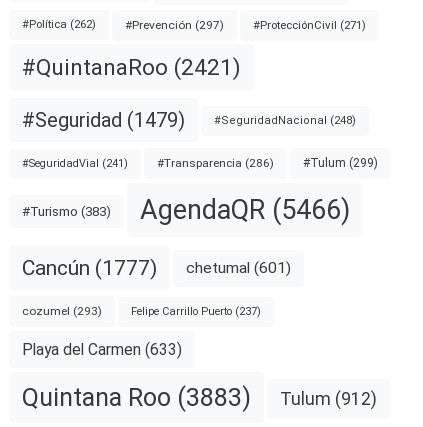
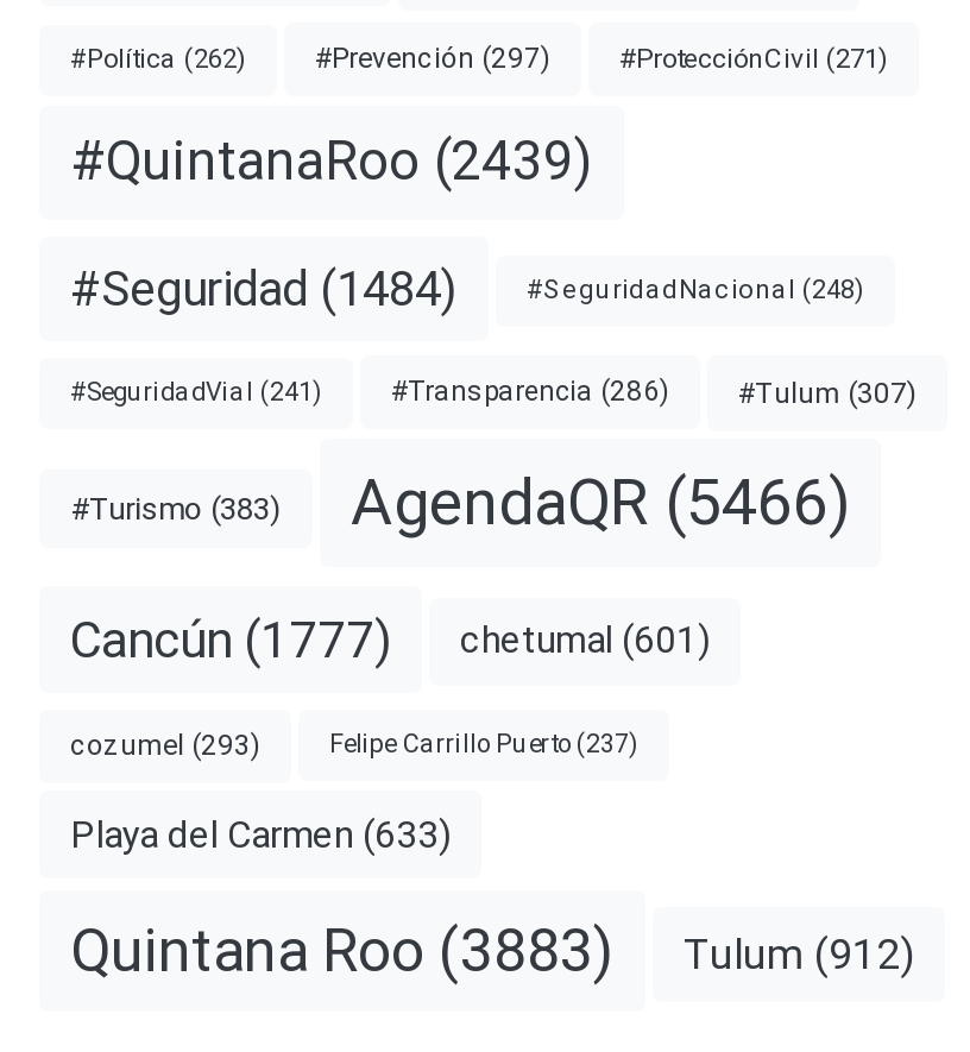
- #QuintanaRoo (2421)
+ #QuintanaRoo (2439)

- #Seguridad (1479)
+ #Seguridad (1484)

- #Tulum (299)
+ #Tulum (307)
